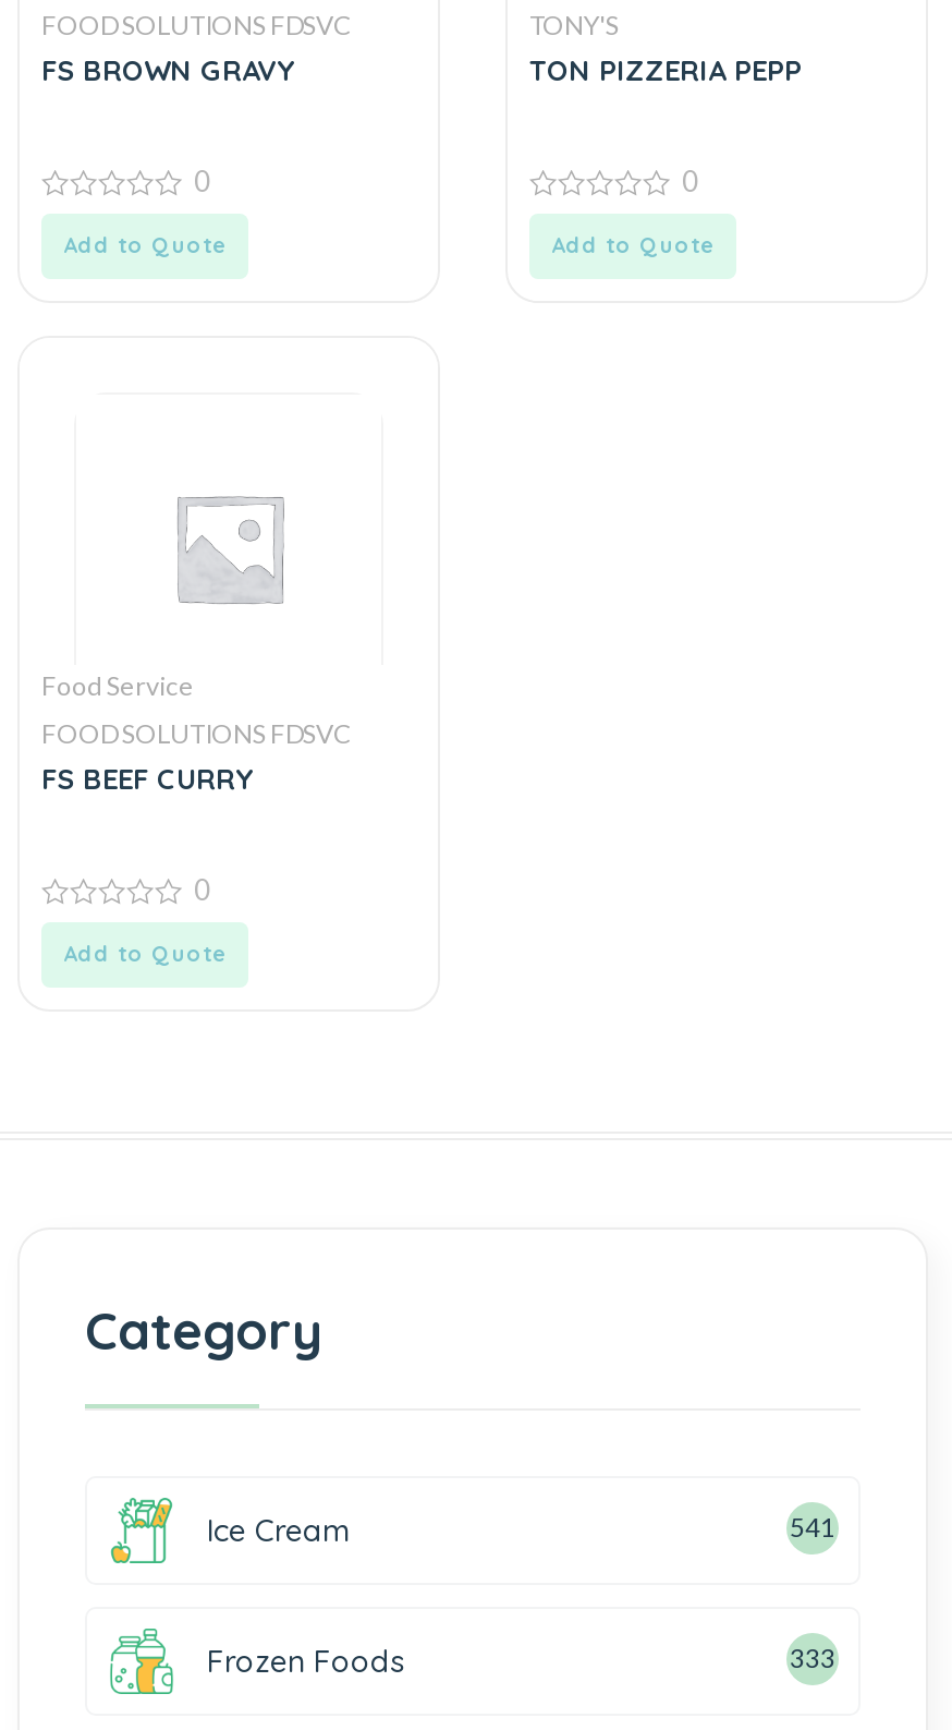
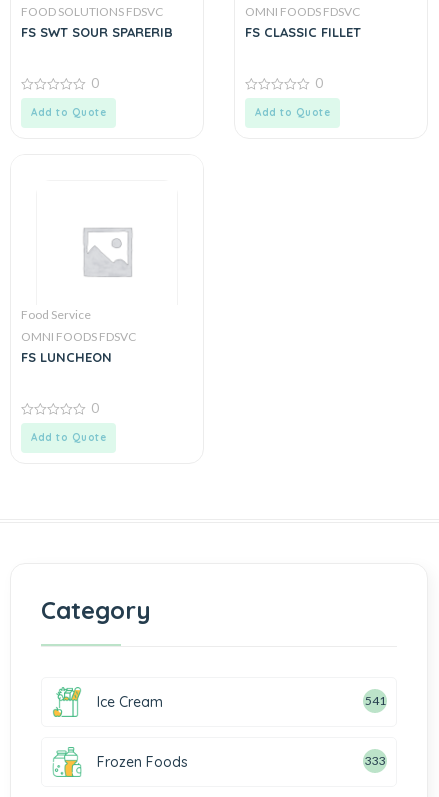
- TONY'S
- TON PIZZERIA PEPP
+ OMNI FOODS FDSVC
+ FS CLASSIC FILLET

- FS BROWN GRAVY
+ FS SWT SOUR SPARERIB

- FOOD SOLUTIONS FDSVC
- FS BEEF CURRY
+ OMNI FOODS FDSVC
+ FS LUNCHEON
